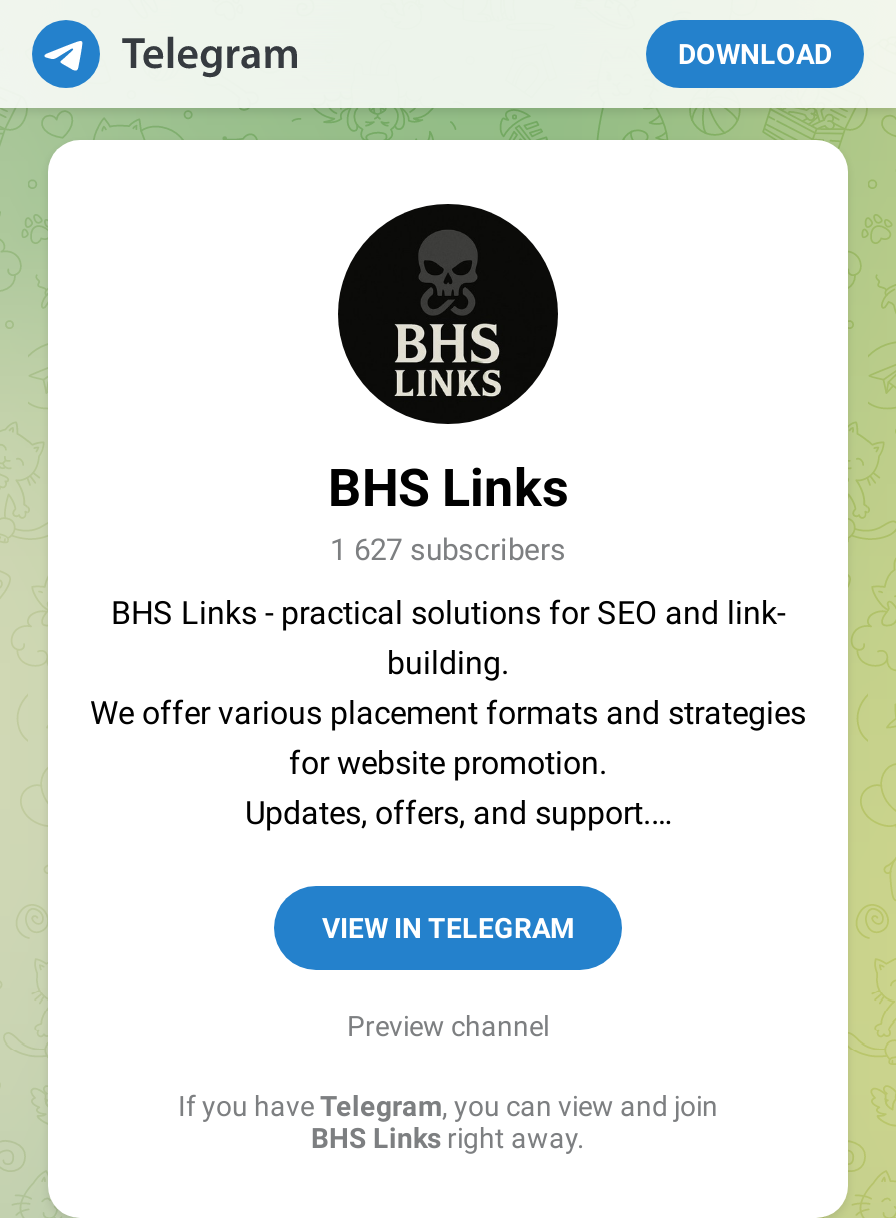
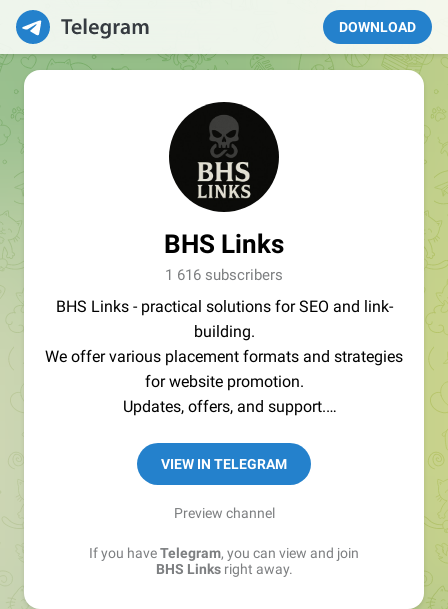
- 1 627 subscribers
+ 1 616 subscribers
